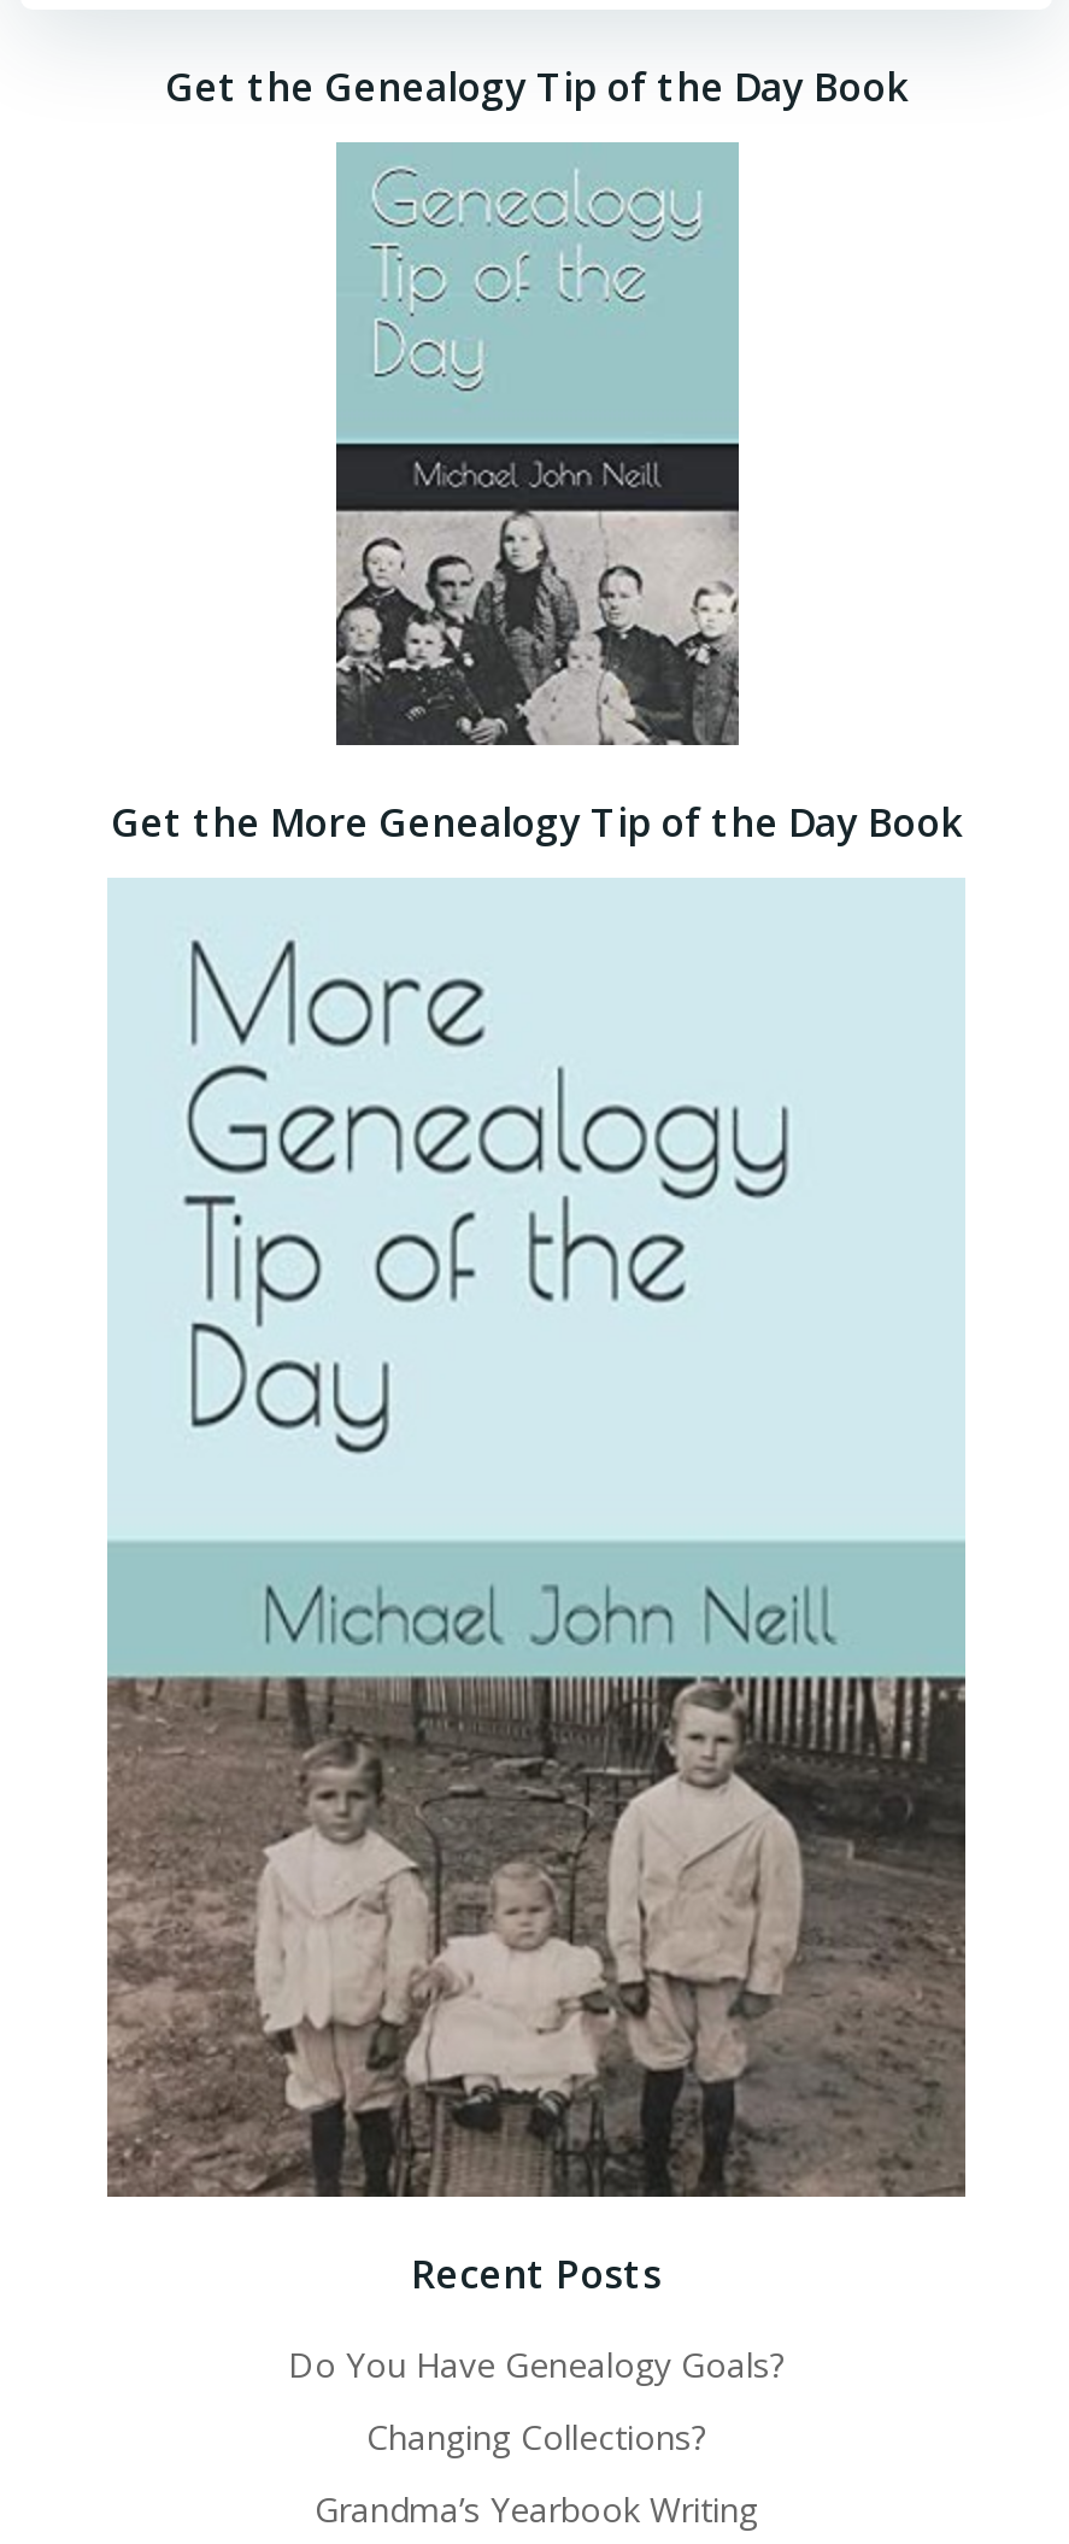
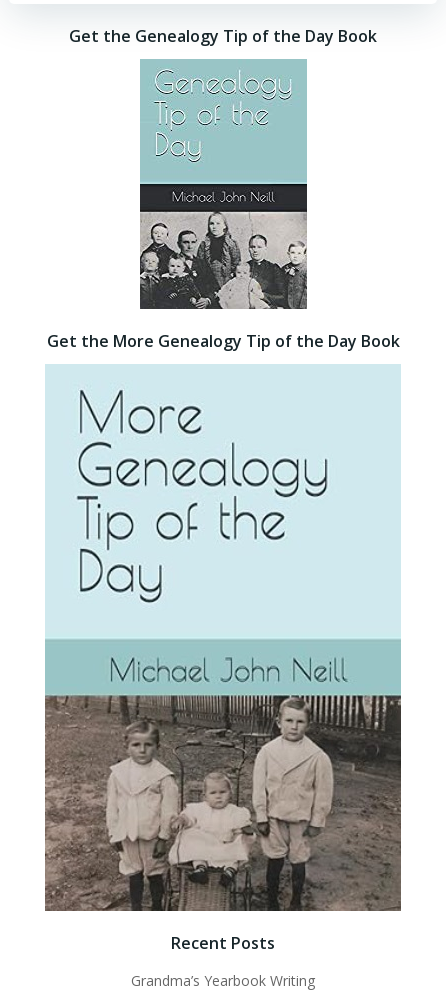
- Do You Have Genealogy Goals?
- Changing Collections?
